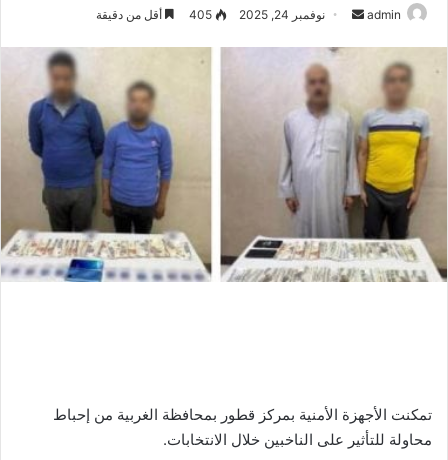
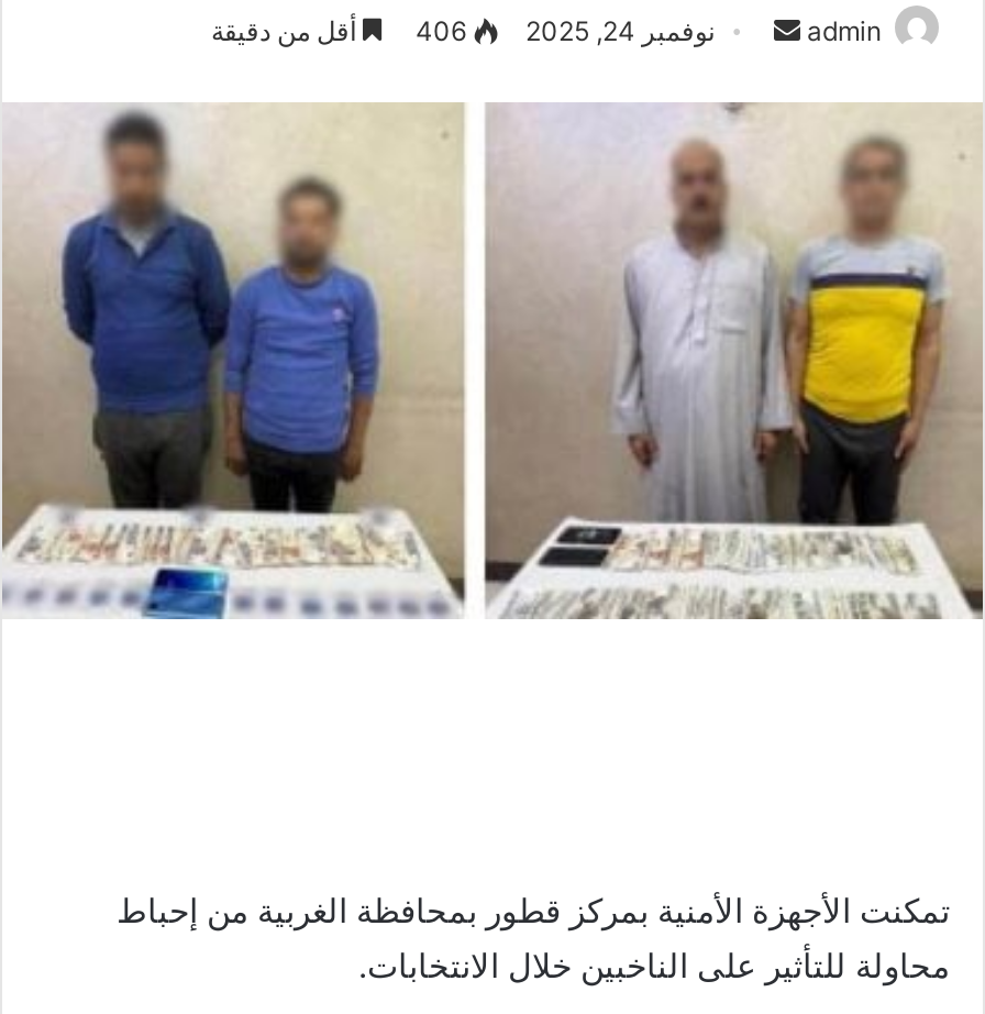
- 405
+ 406
